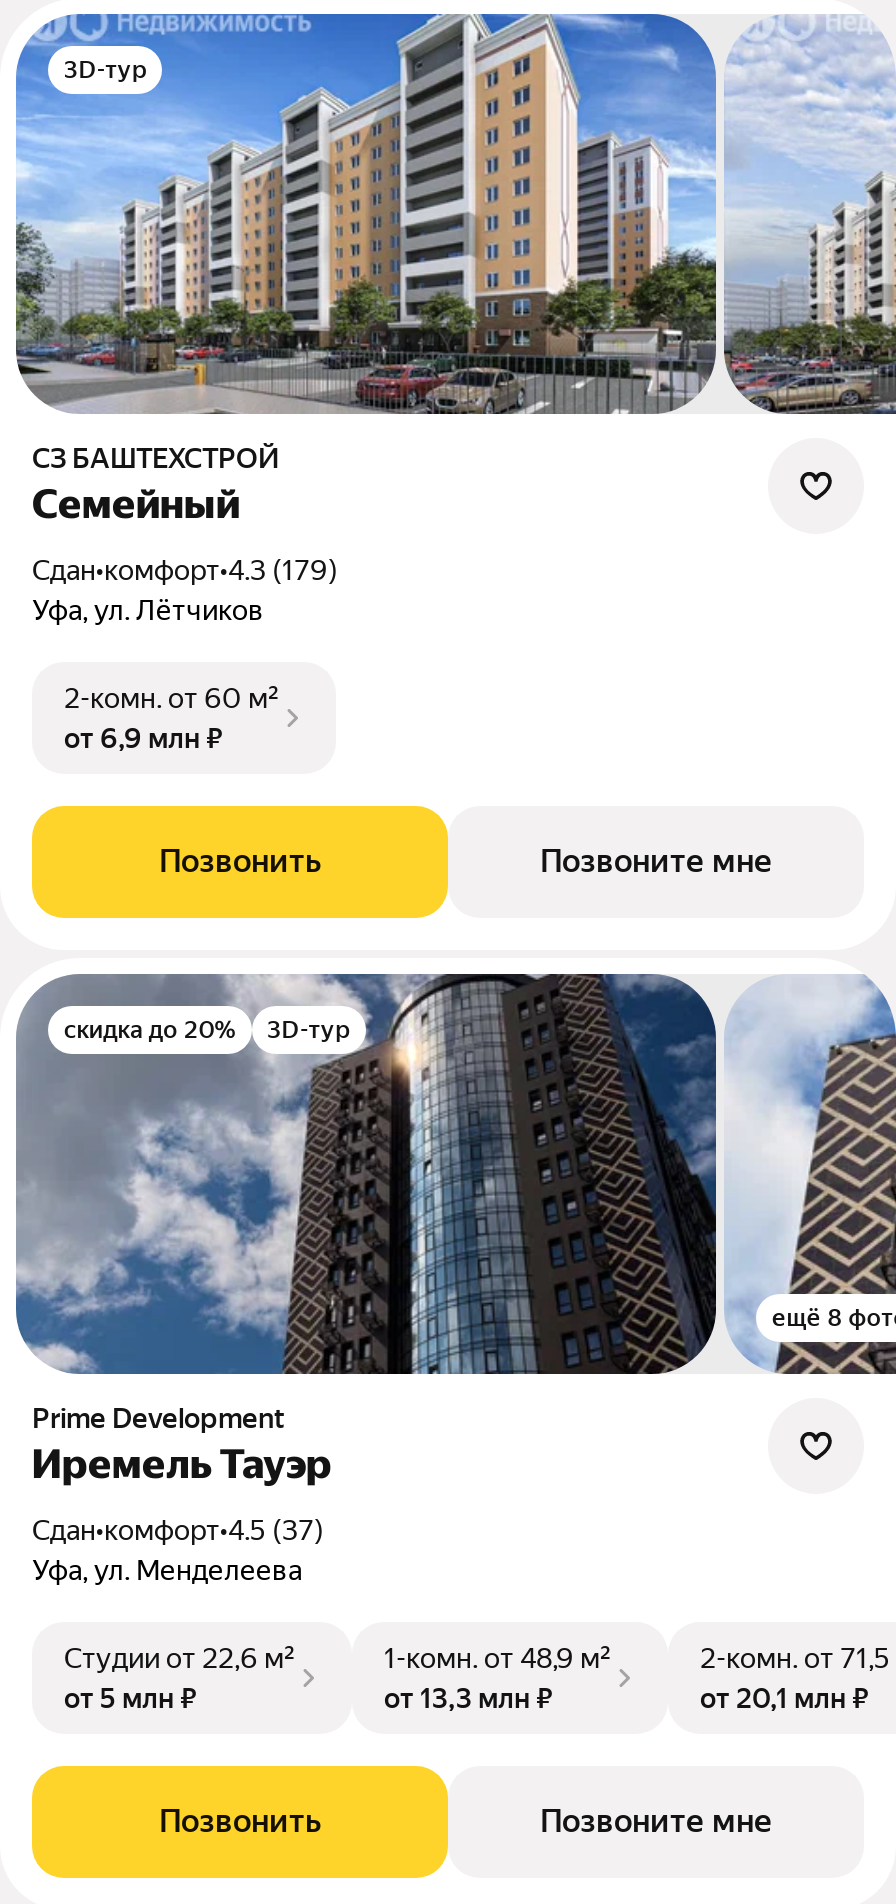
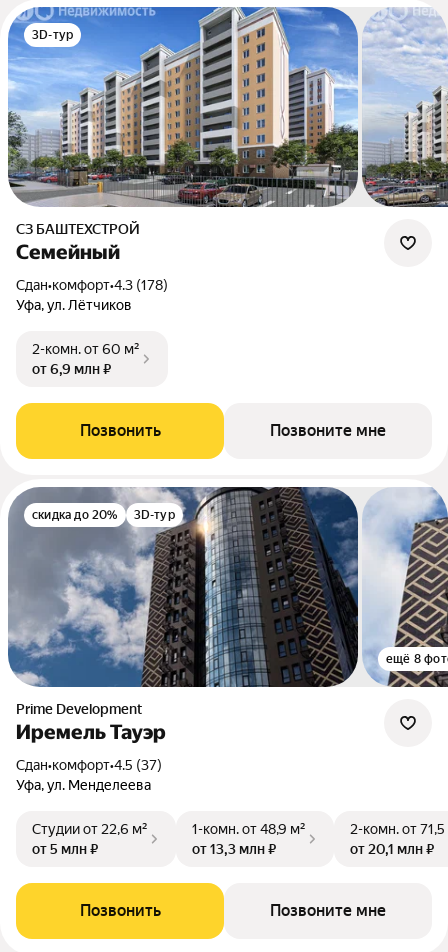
- Сдан•комфорт•4.3 (179)
+ Сдан•комфорт•4.3 (178)
